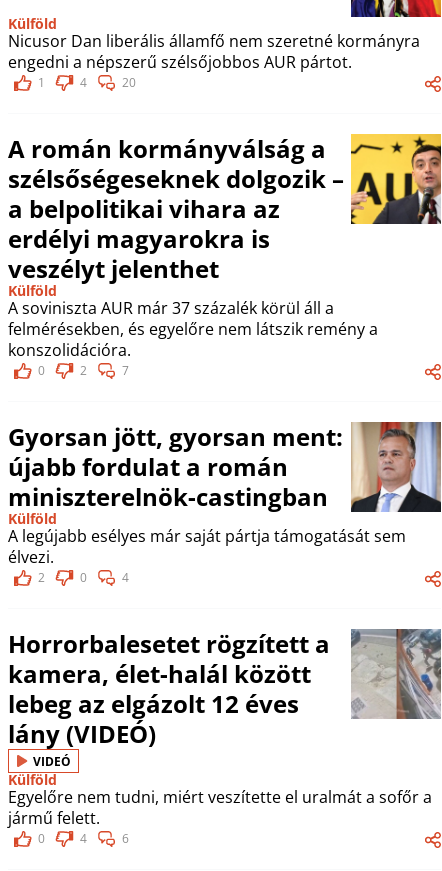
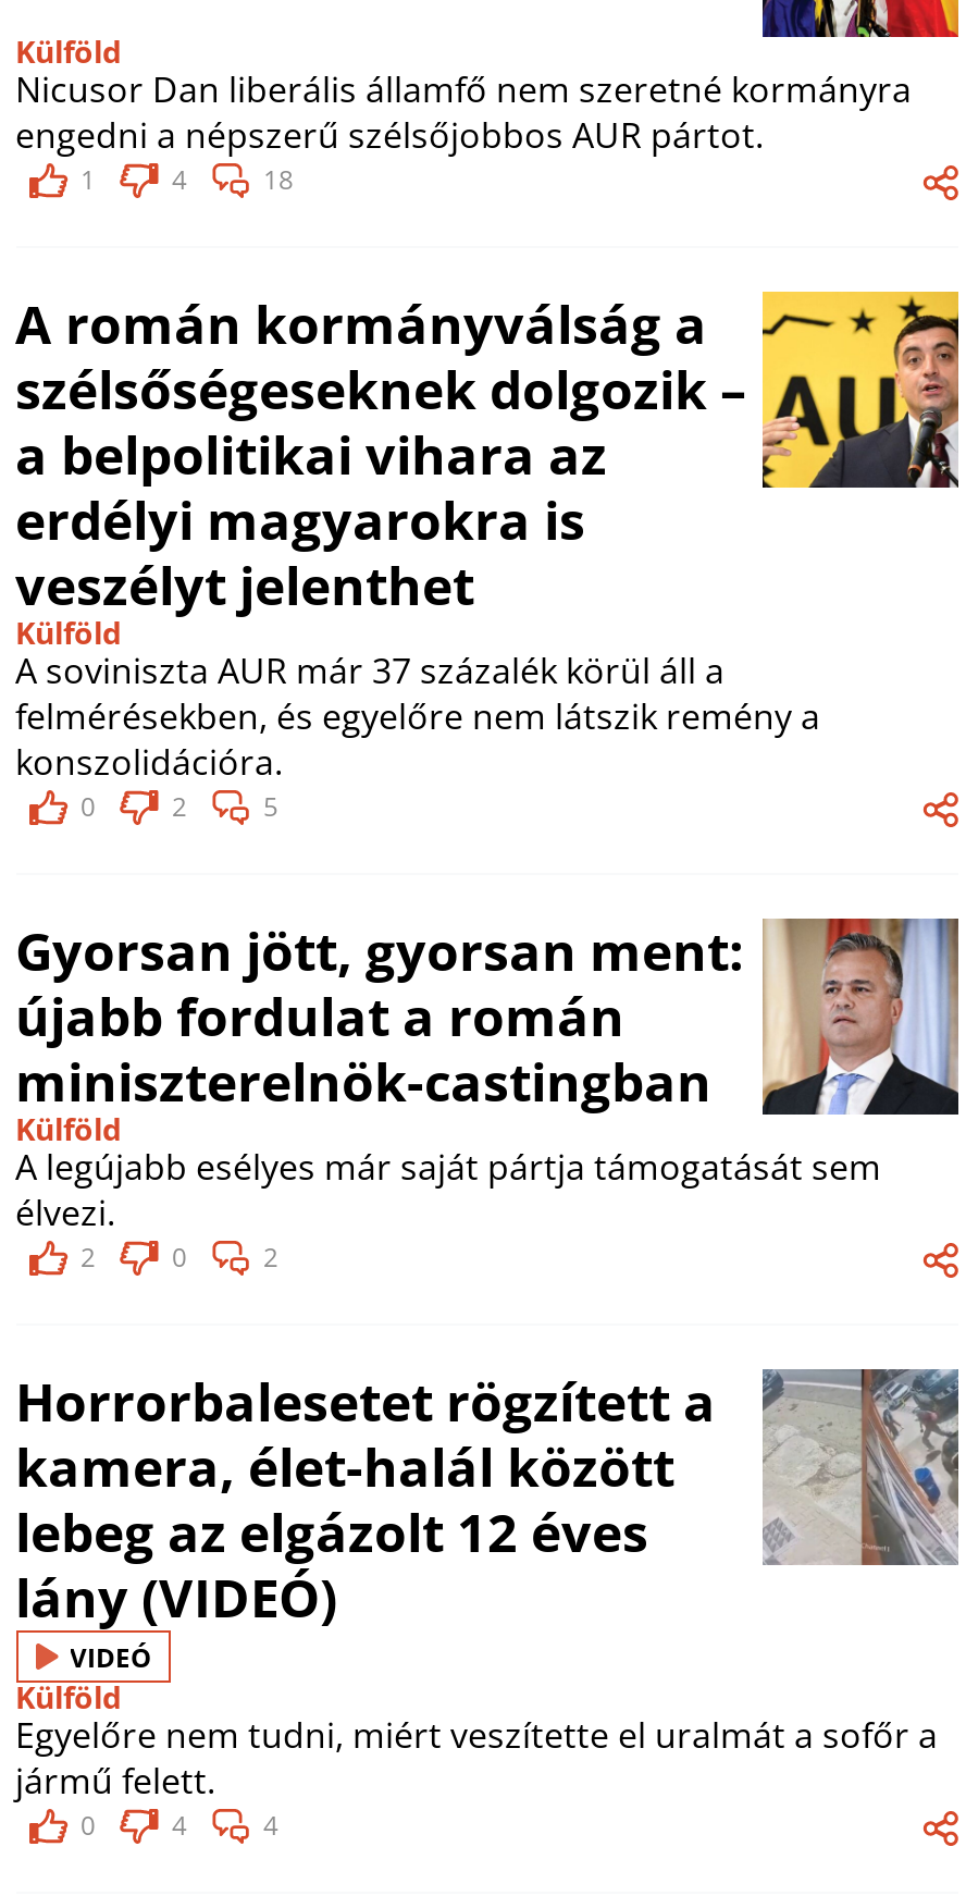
- 20
+ 18

- 7
+ 5

- 4
+ 2

- 6
+ 4
